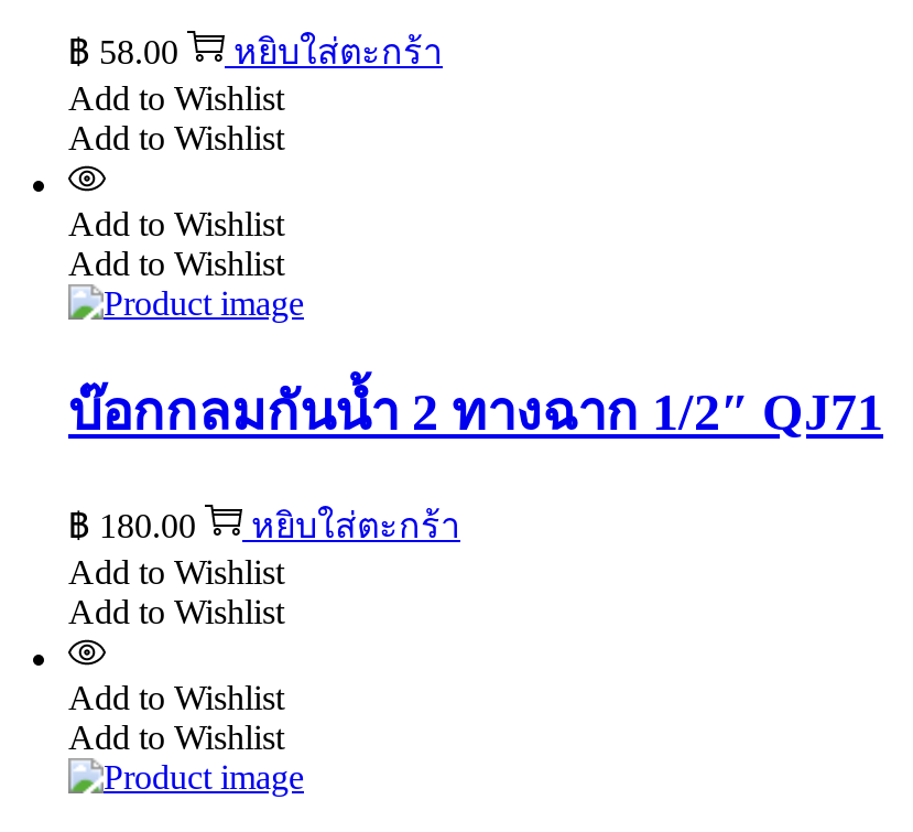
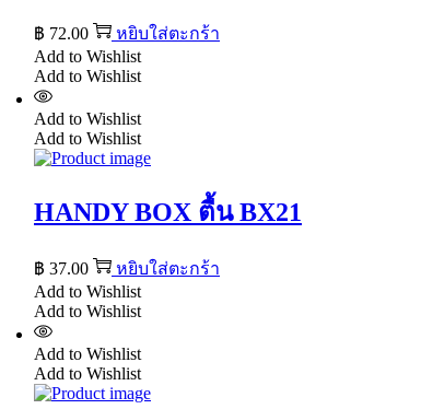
- ฿58.00 หยิบใส่ตะกร้า
+ ฿72.00 หยิบใส่ตะกร้า

- บ๊อกกลมกันน้ำ 2 ทางฉาก 1/2″ QJ71
+ HANDY BOX ตื้น BX21

- ฿180.00 หยิบใส่ตะกร้า
+ ฿37.00 หยิบใส่ตะกร้า
